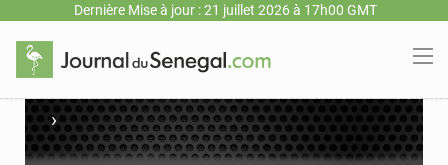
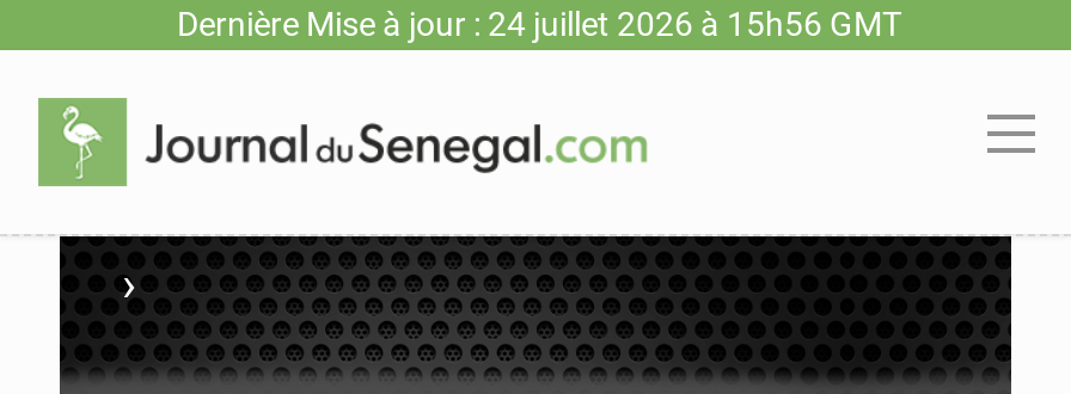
- Dernière Mise à jour : 21 juillet 2026 à 17h00 GMT
+ Dernière Mise à jour : 24 juillet 2026 à 15h56 GMT
